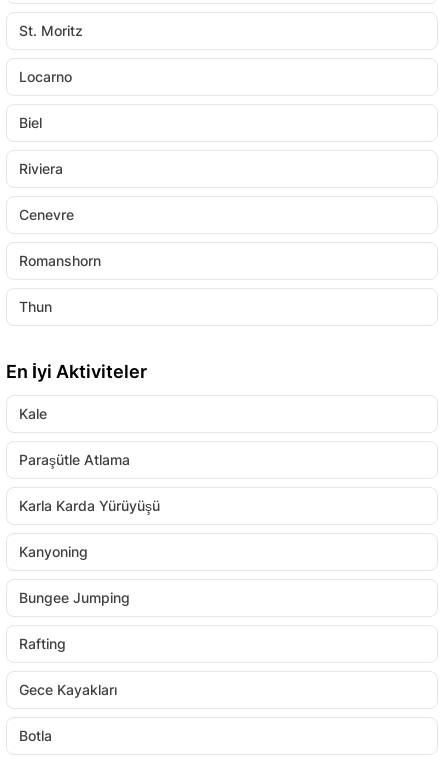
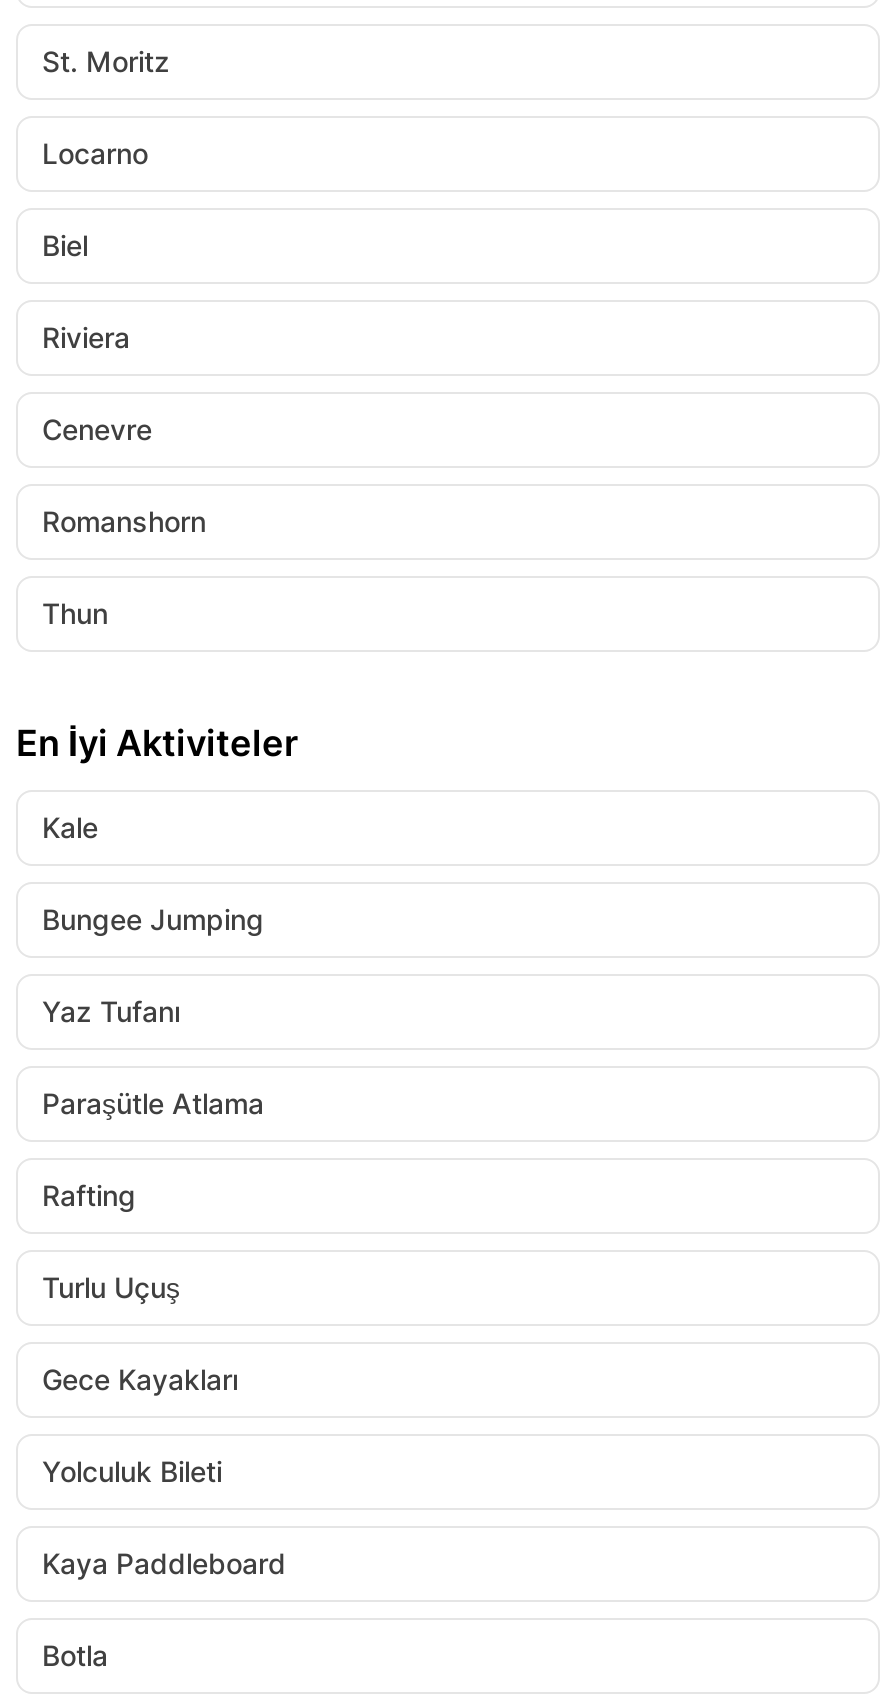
+ Yaz Tufanı

- Karla Karda Yürüyüşü
- Kanyoning

moved up: Bungee Jumping

moved up: Rafting

+ Turlu Uçuş

+ Yolculuk Bileti
+ Kaya Paddleboard
